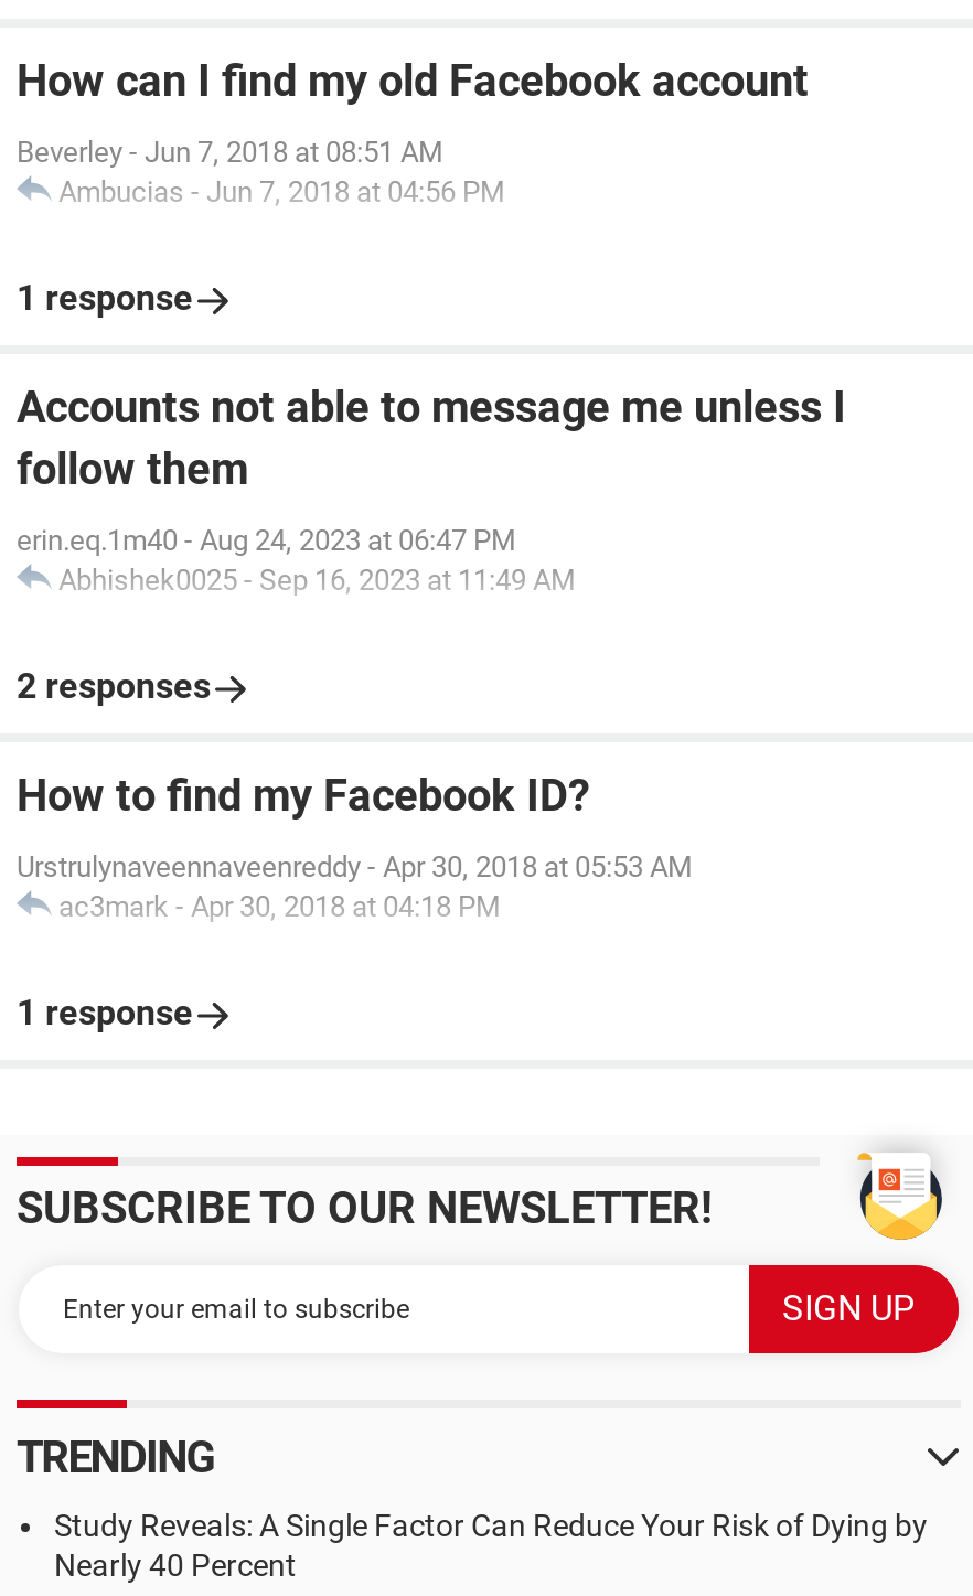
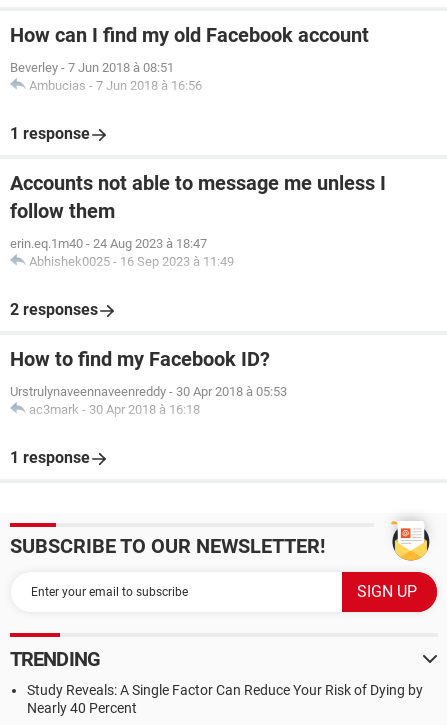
- Beverley - Jun 7, 2018 at 08:51 AM
- Ambucias - Jun 7, 2018 at 04:56 PM
+ Beverley - 7 Jun 2018 à 08:51
+ Ambucias - 7 Jun 2018 à 16:56

- erin.eq.1m40 - Aug 24, 2023 at 06:47 PM
- Abhishek0025 - Sep 16, 2023 at 11:49 AM
+ erin.eq.1m40 - 24 Aug 2023 à 18:47
+ Abhishek0025 - 16 Sep 2023 à 11:49

- Urstrulynaveennaveenreddy - Apr 30, 2018 at 05:53 AM
- ac3mark - Apr 30, 2018 at 04:18 PM
+ Urstrulynaveennaveenreddy - 30 Apr 2018 à 05:53
+ ac3mark - 30 Apr 2018 à 16:18
